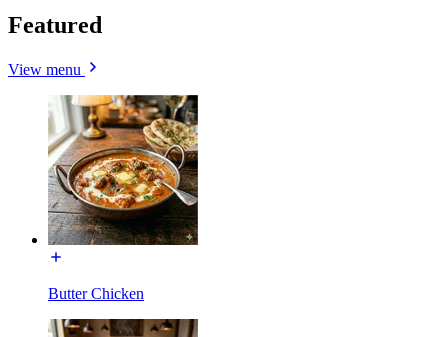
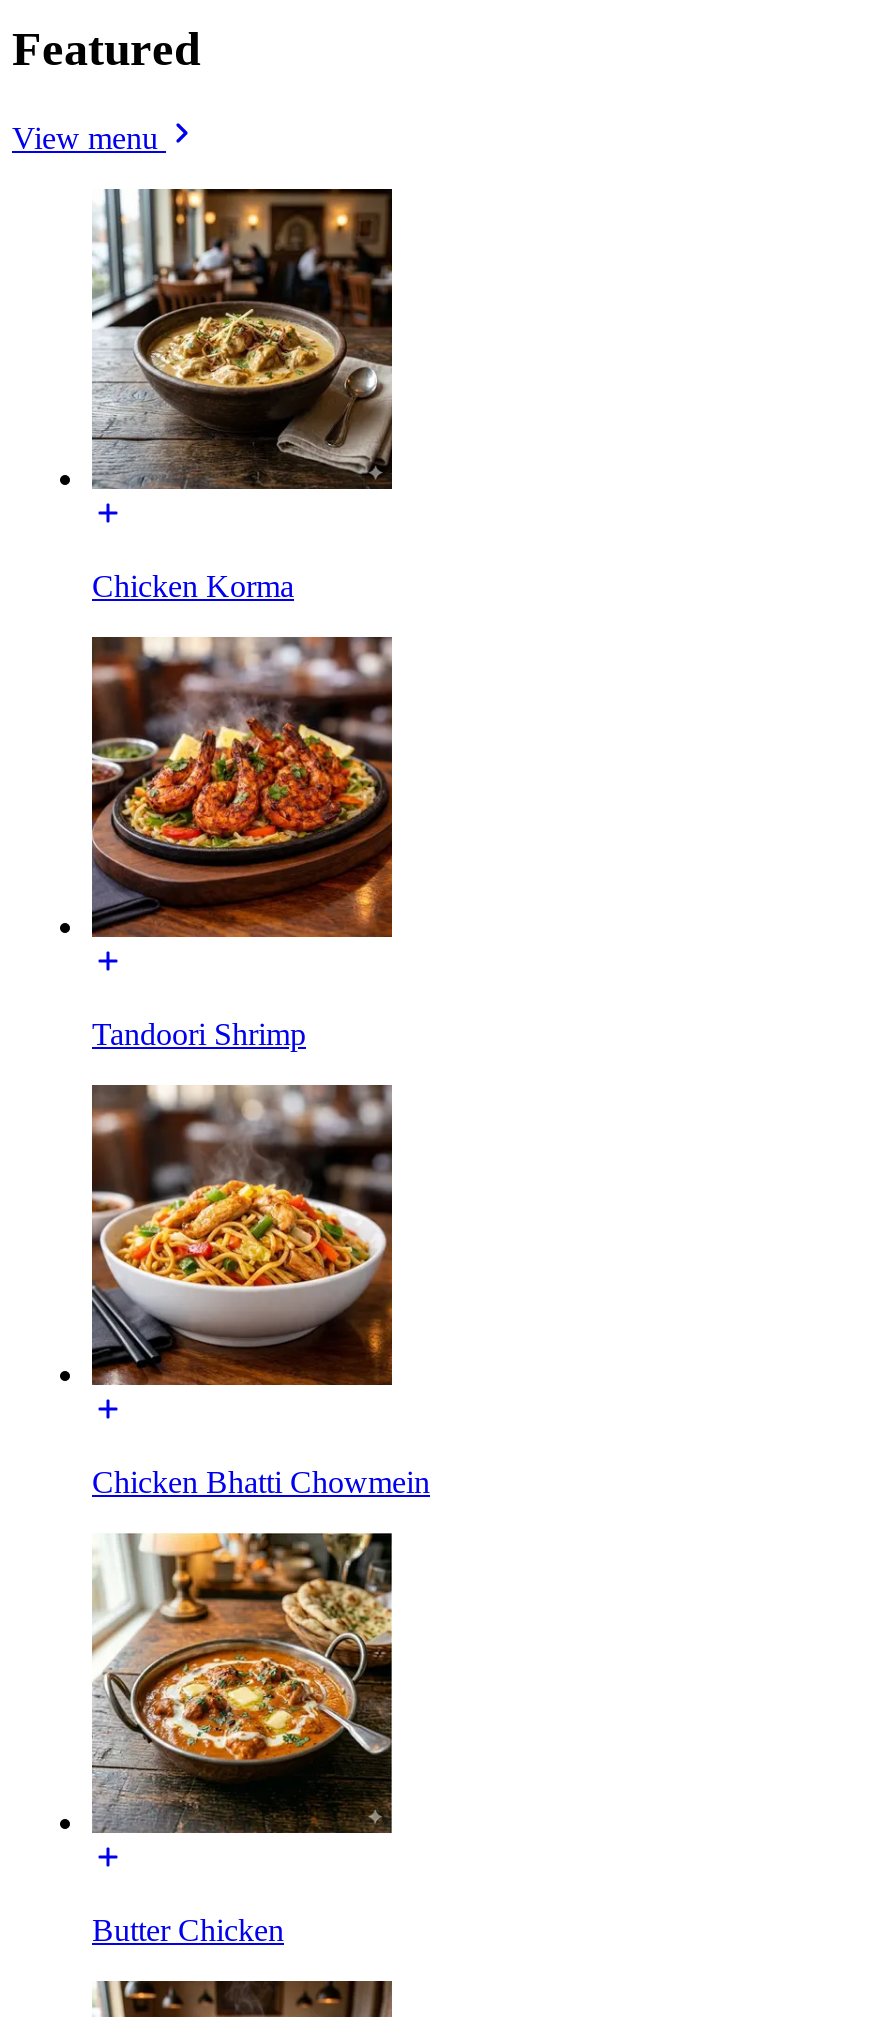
+ [image]
+ Tandoori Shrimp

+ [image]
+ Chicken Bhatti Chowmein

+ [image]

+ Chicken Korma
